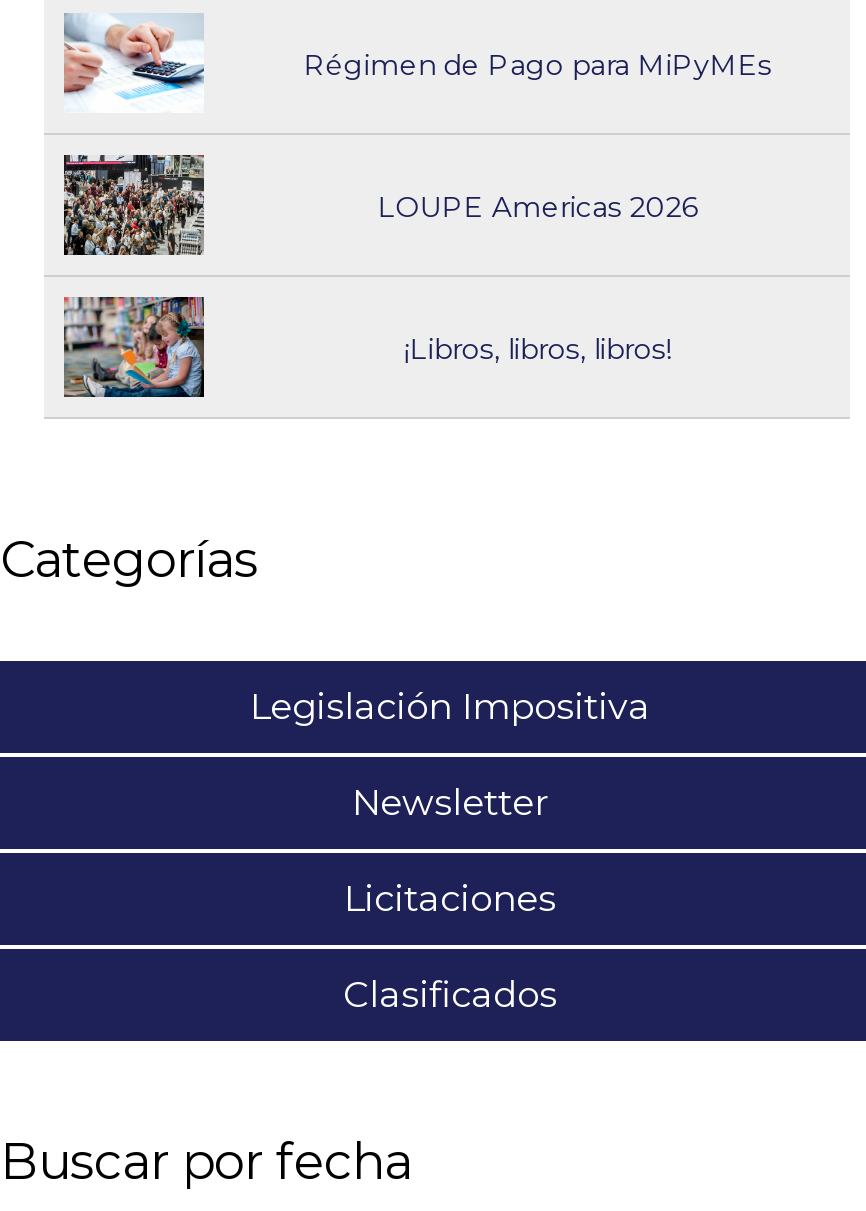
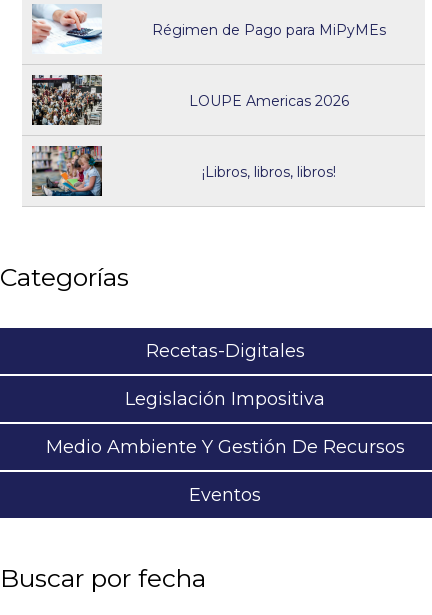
+ Recetas-Digitales

moved down: Legislación Impositiva

- Newsletter
- Licitaciones
- Clasificados
+ Medio Ambiente Y Gestión De Recursos
+ Eventos
